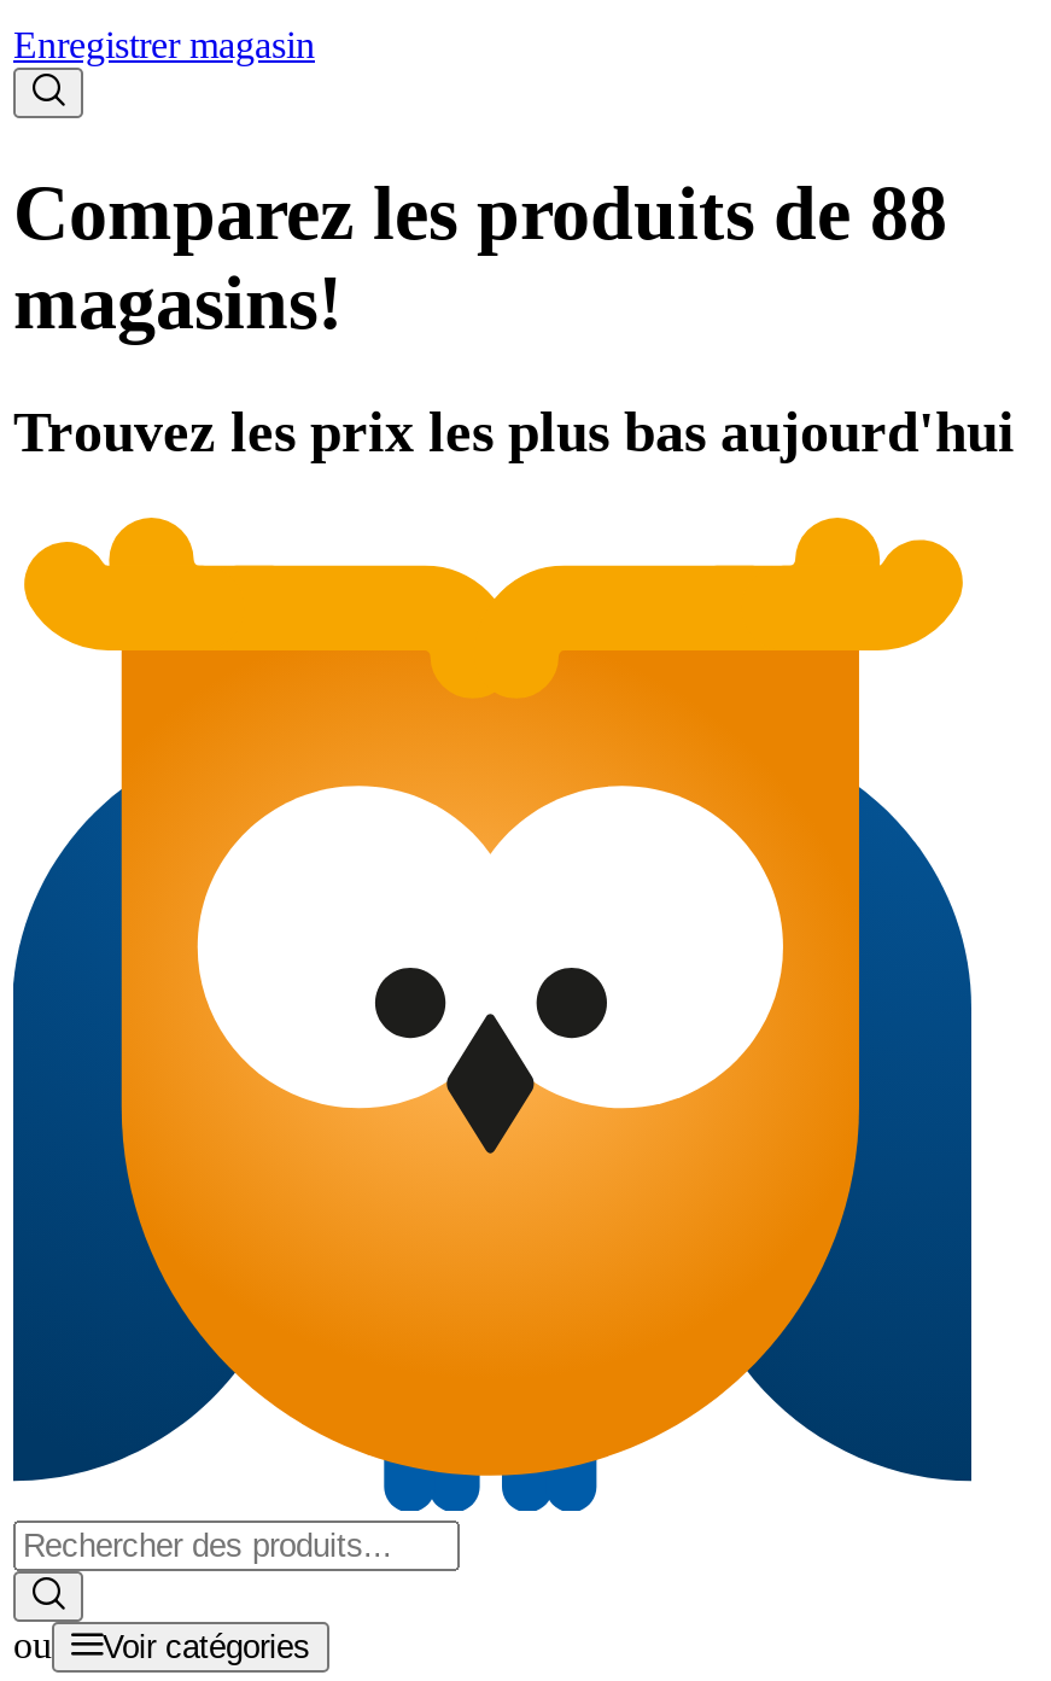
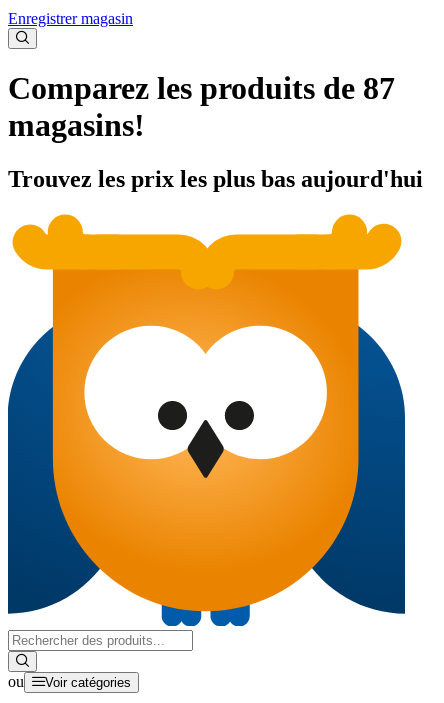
- Comparez les produits de 88
+ Comparez les produits de 87
